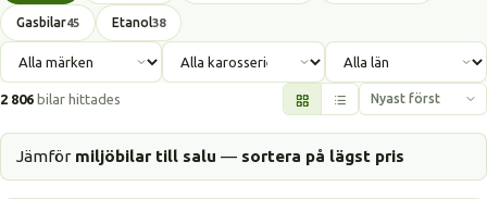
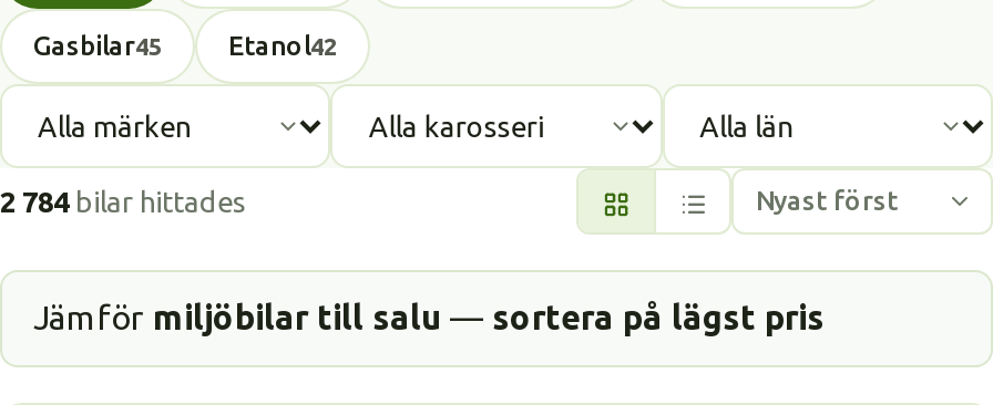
- Etanol 38
+ Etanol 42

- 2 806 bilar hittades
+ 2 784 bilar hittades
